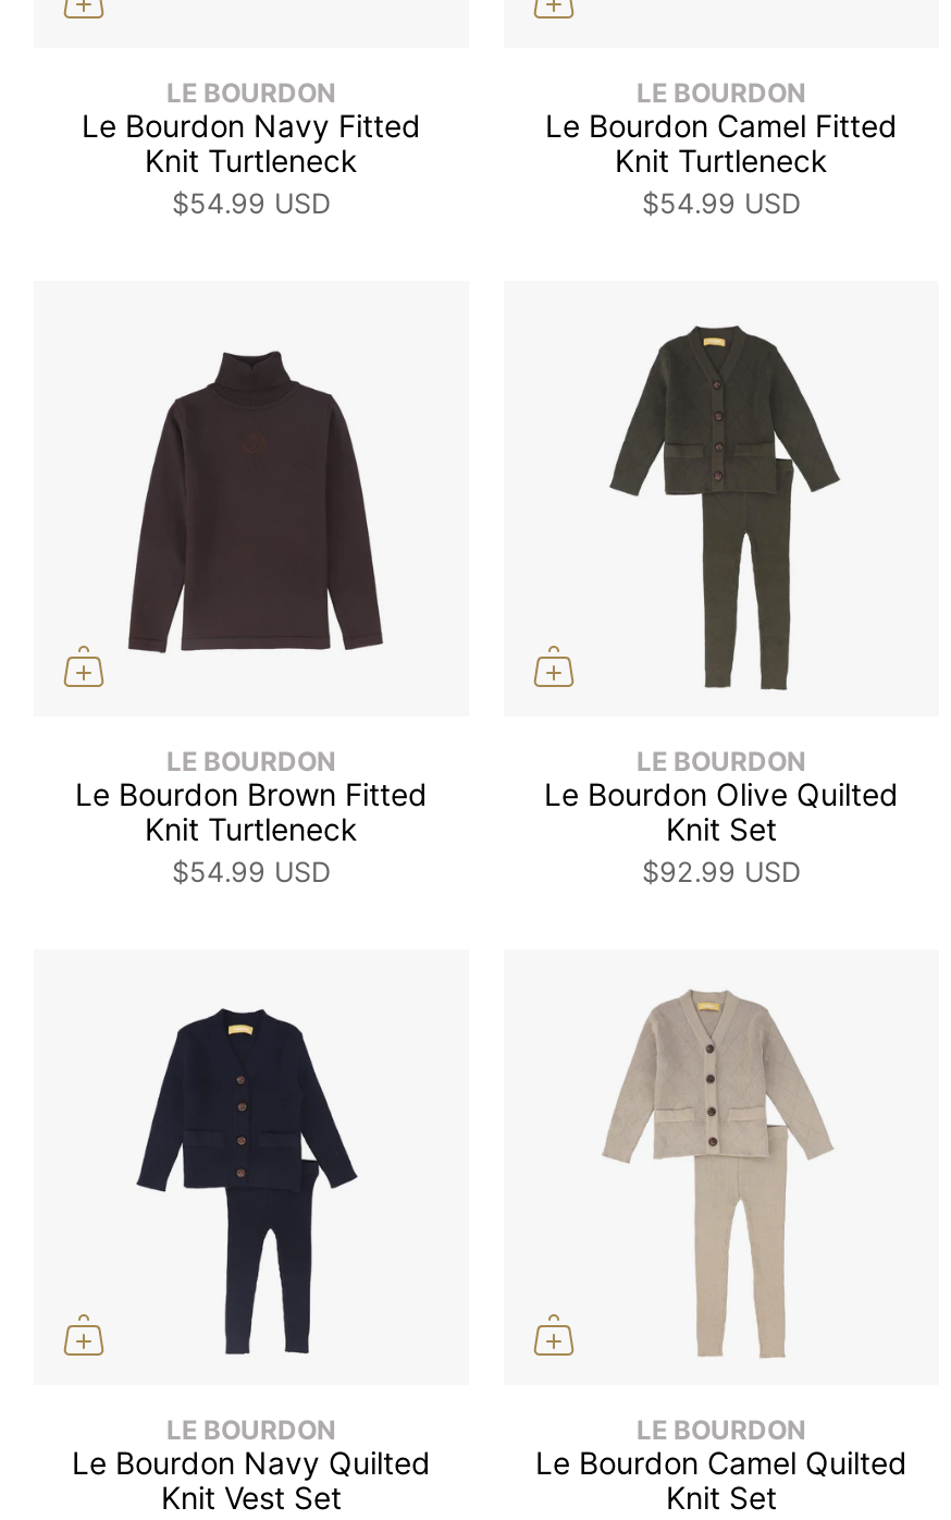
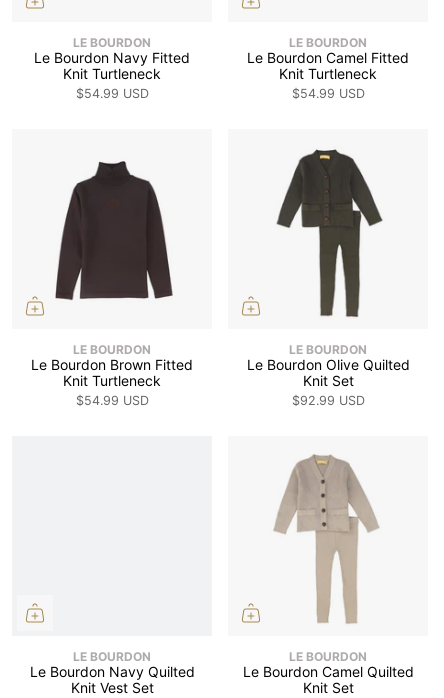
- [image]
